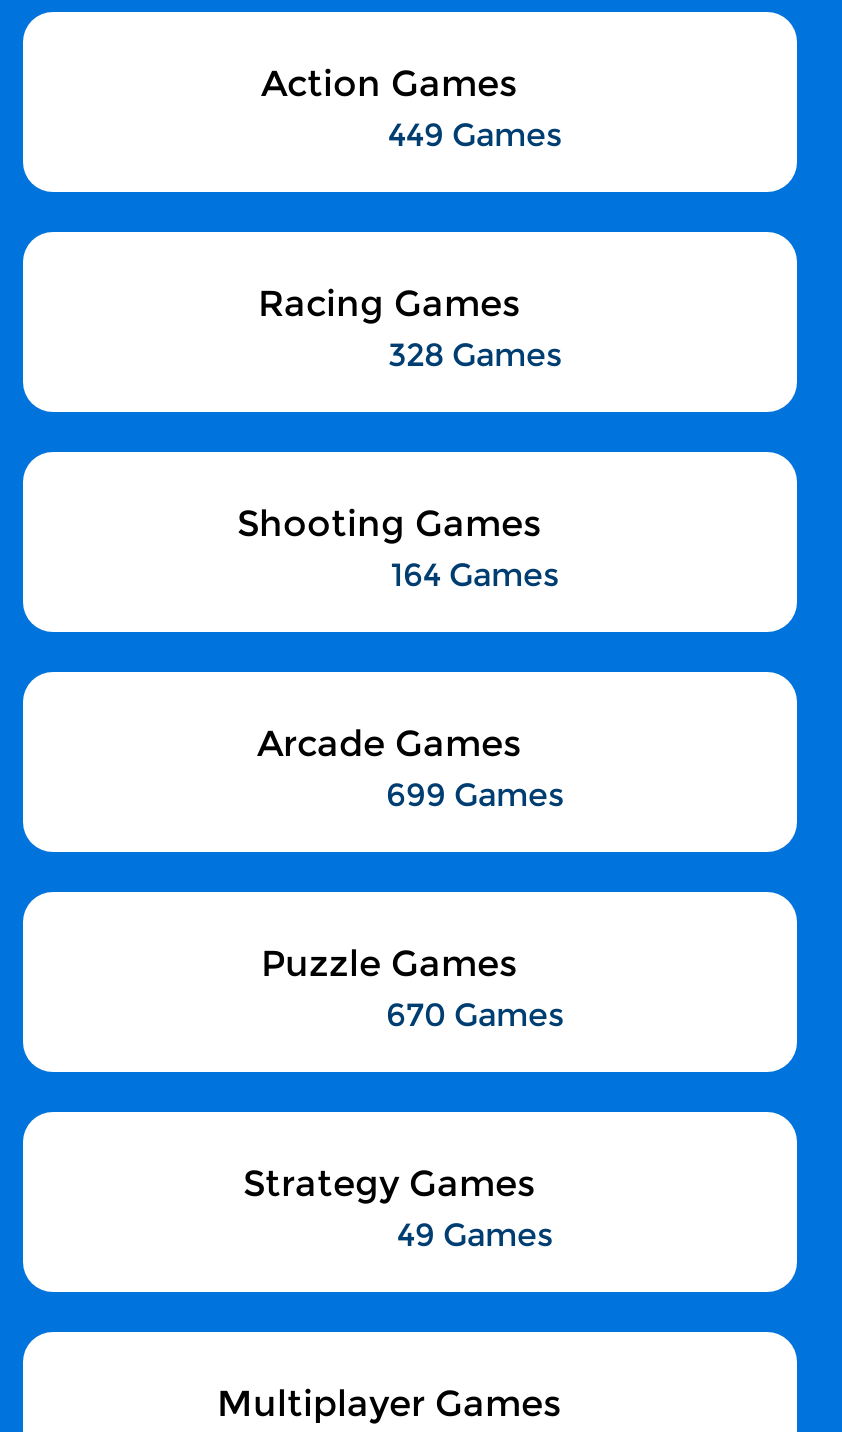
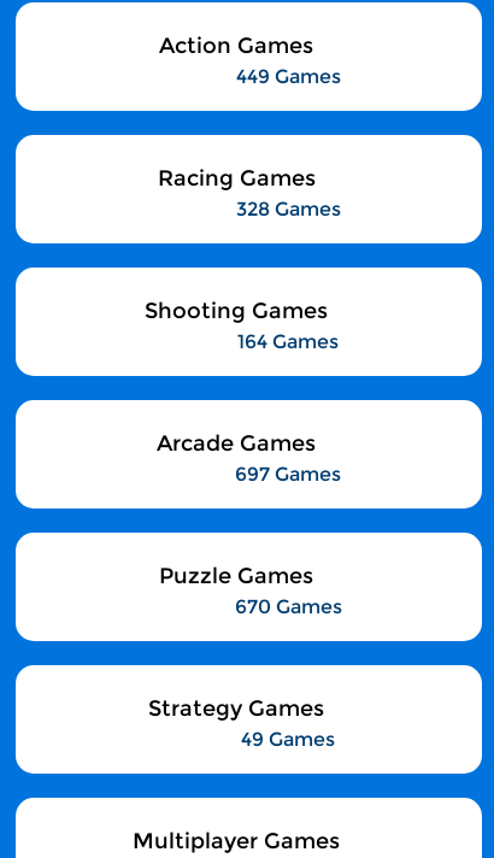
- 699 Games
+ 697 Games
